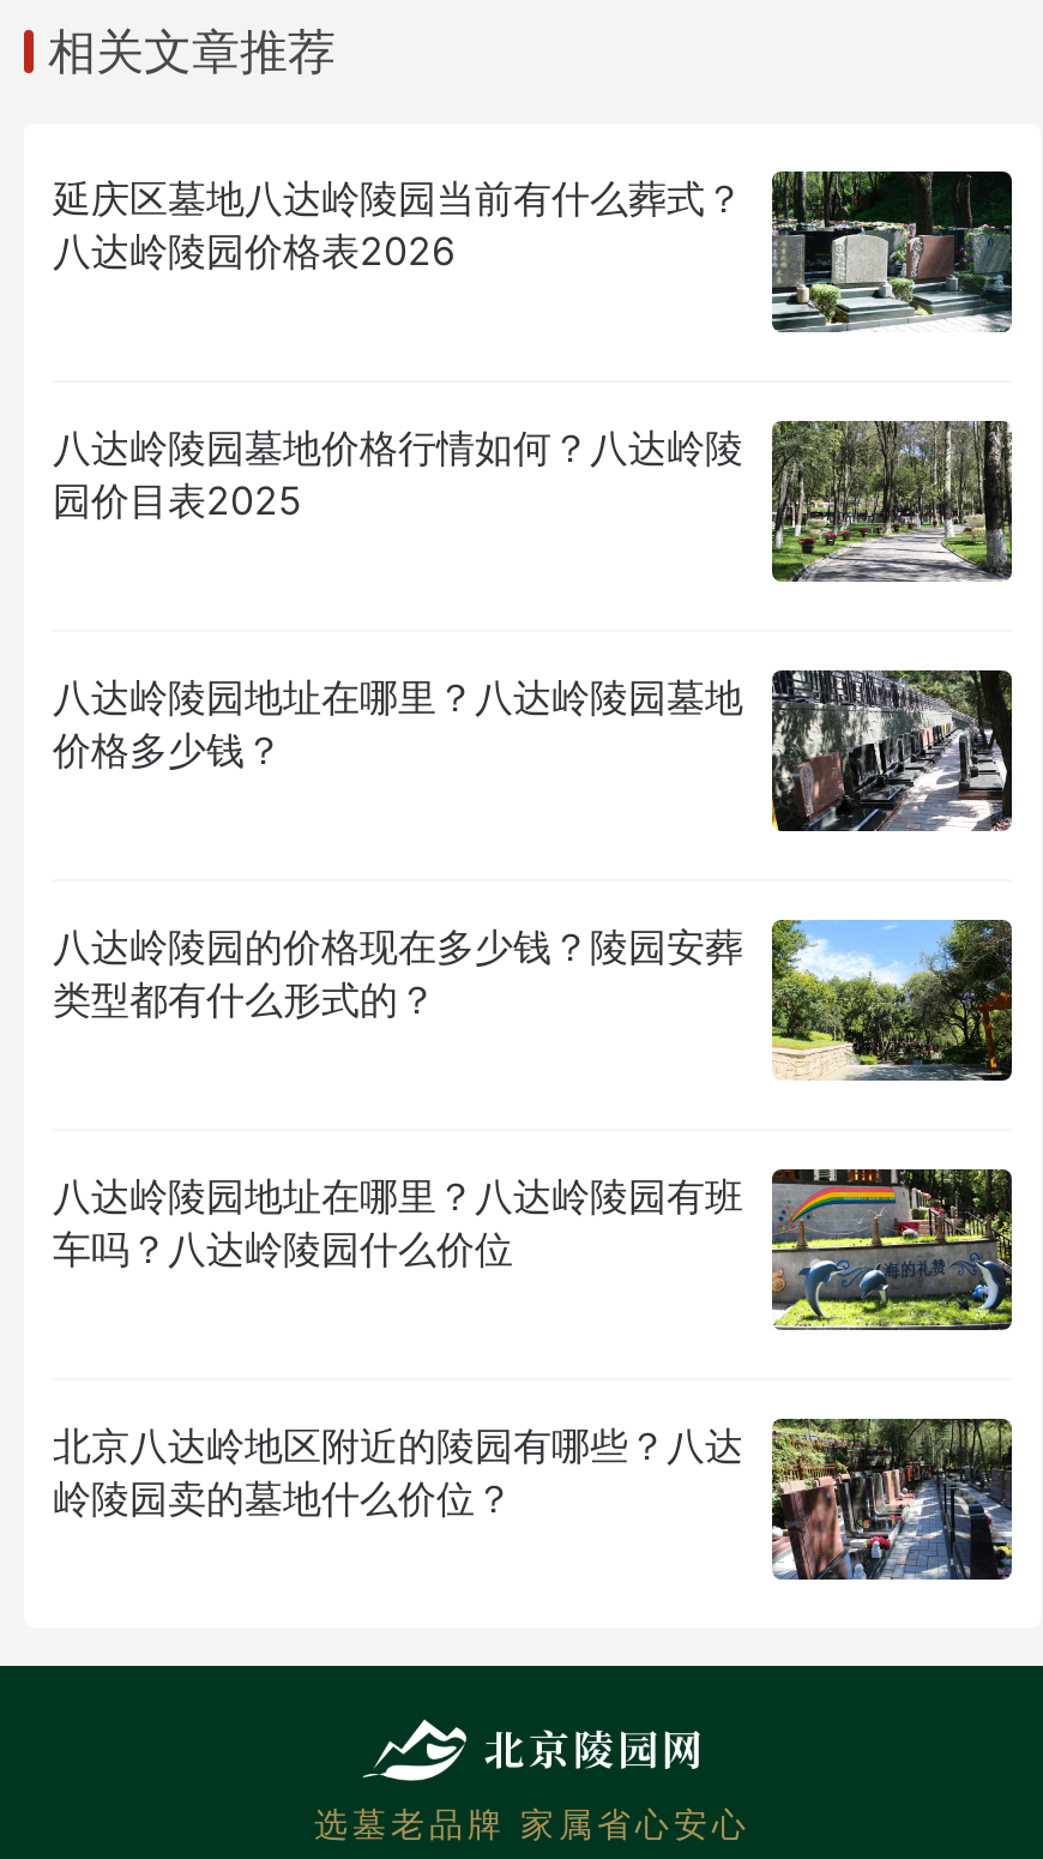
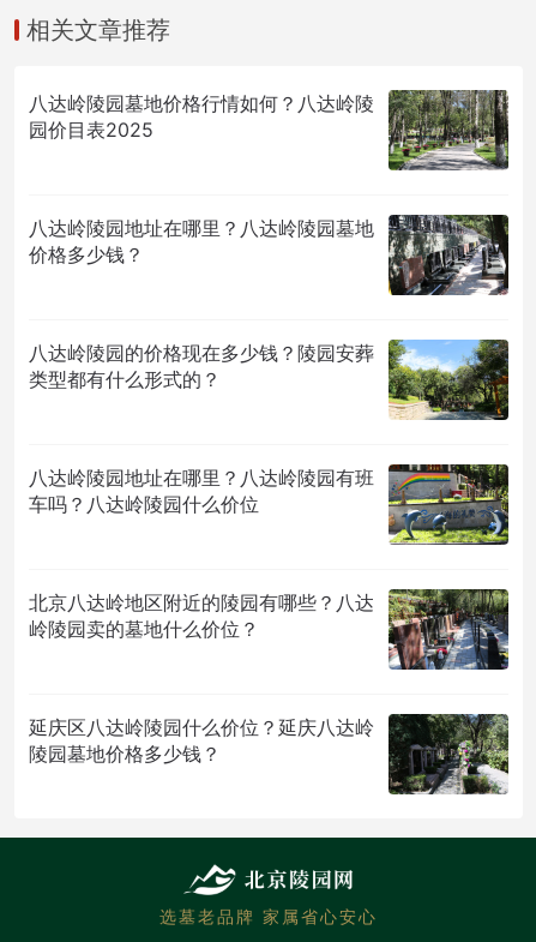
- [image]
- 延庆区墓地八达岭陵园当前有什么葬式？
- 八达岭陵园价格表2026

moved up: [image] | 八达岭陵园墓地价格行情如何？八达岭陵 | 园价目表2025 | ... | 北京八达岭地区附近的陵园有哪些？八达 | 岭陵园卖的墓地什么价位？

+ [image]
+ 延庆区八达岭陵园什么价位？延庆八达岭
+ 陵园墓地价格多少钱？
